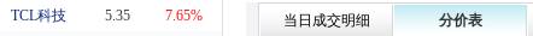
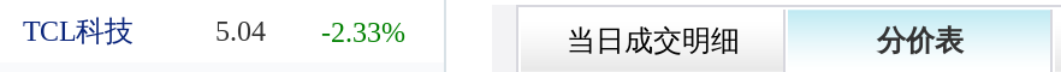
- 5.35
+ 5.04

- 7.65%
+ -2.33%
